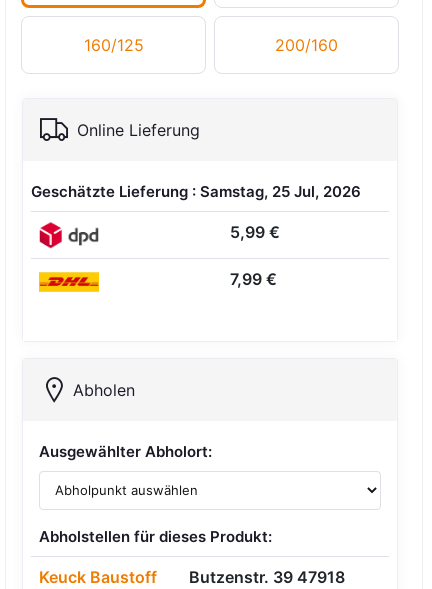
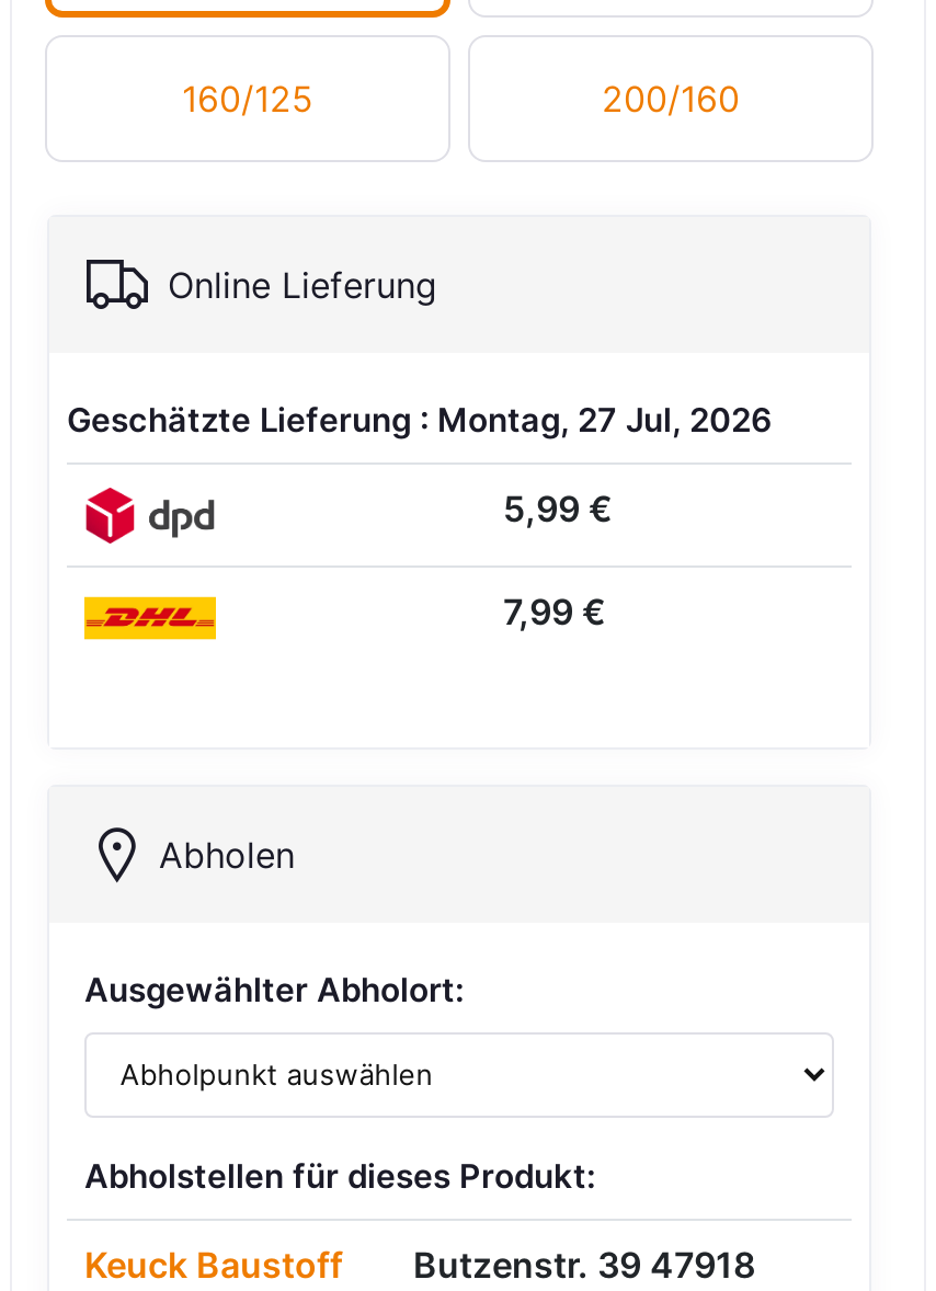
- Geschätzte Lieferung : Samstag, 25 Jul, 2026
+ Geschätzte Lieferung : Montag, 27 Jul, 2026
